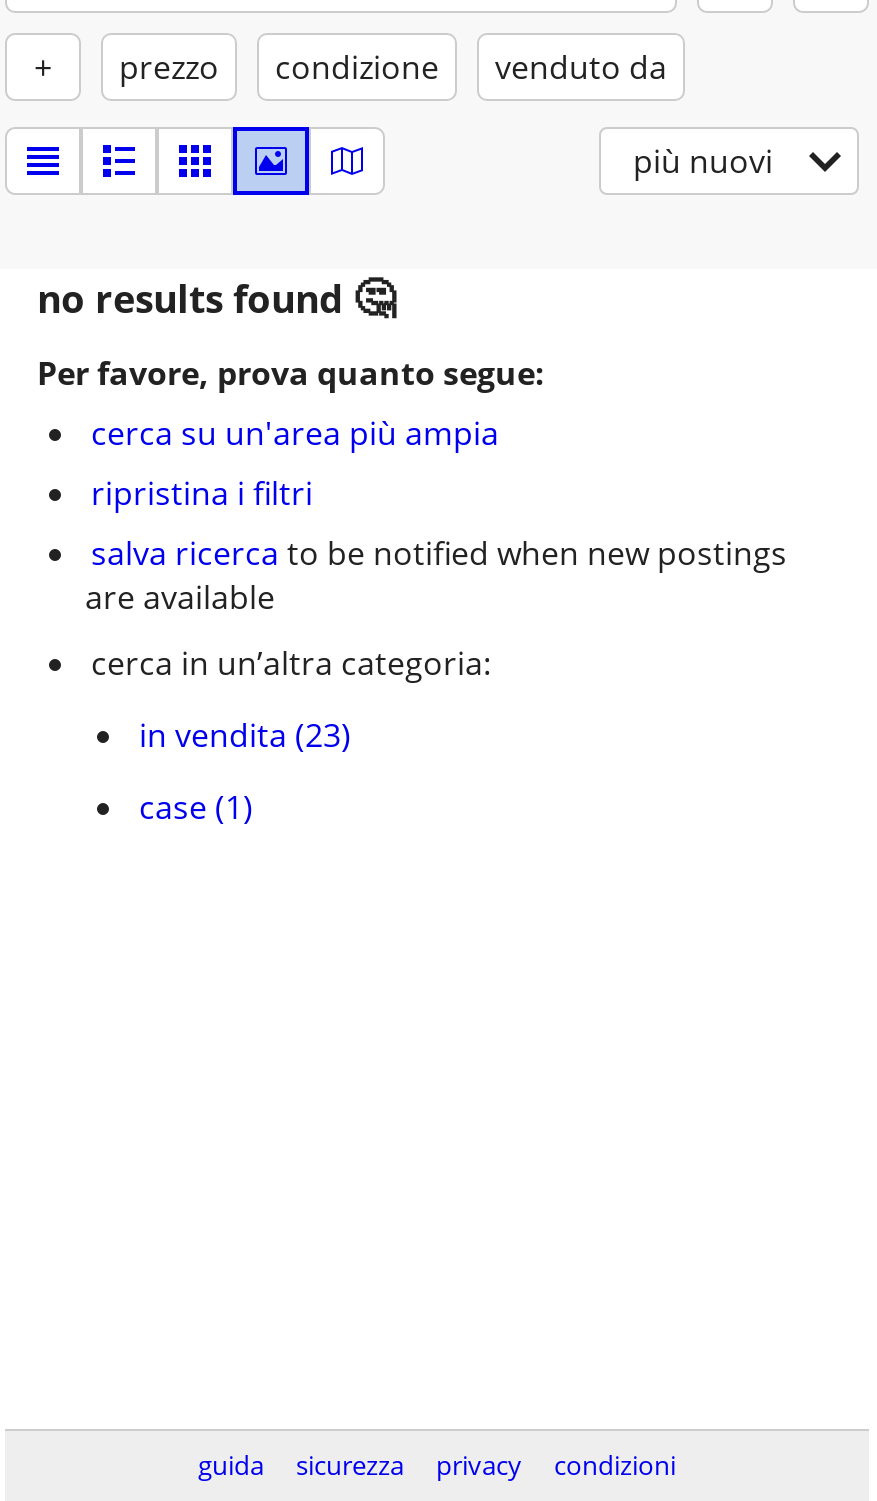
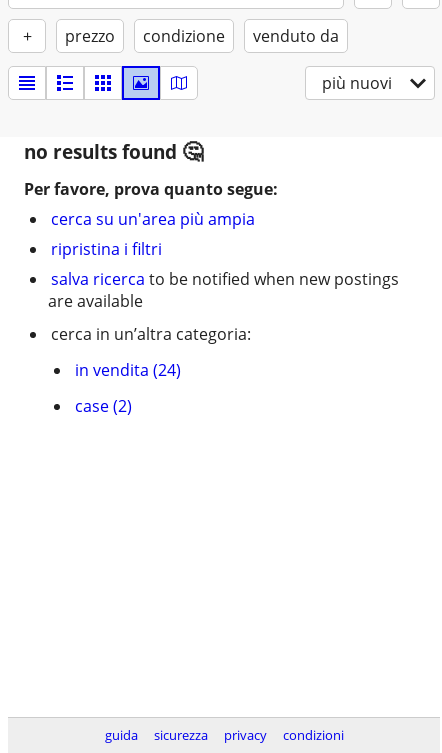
- in vendita (23)
+ in vendita (24)

- case (1)
+ case (2)
